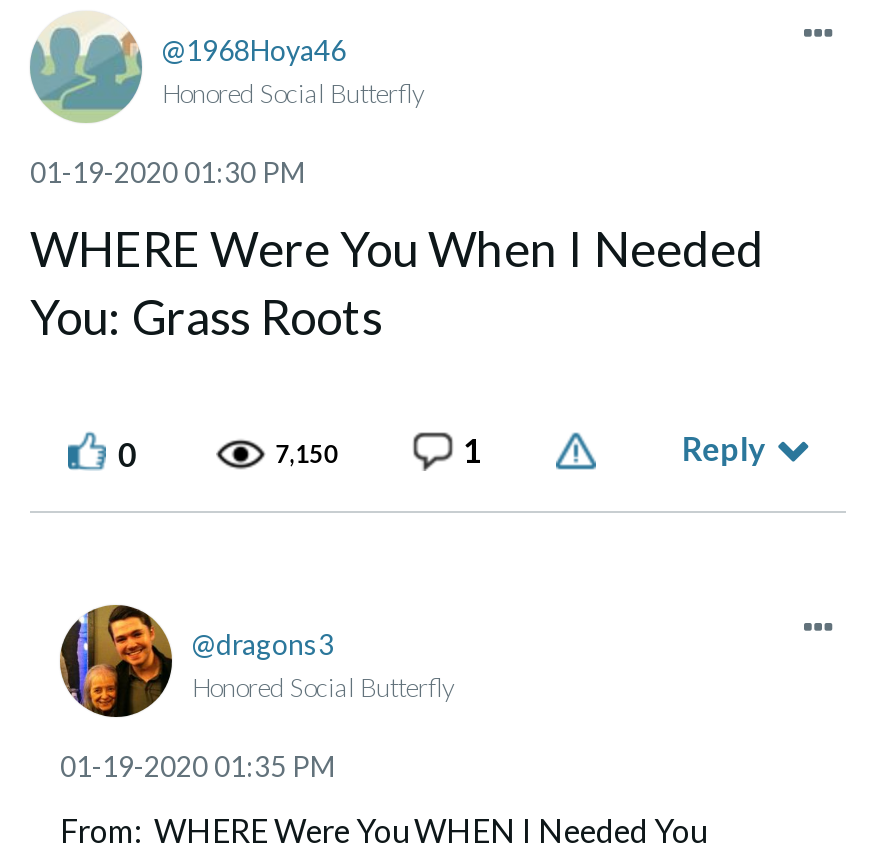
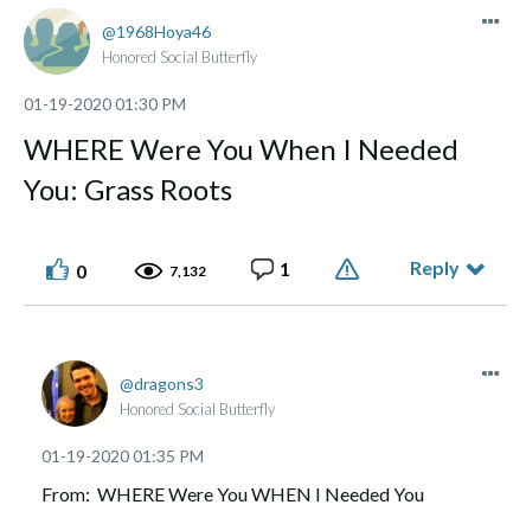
- 7,150
+ 7,132
